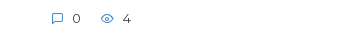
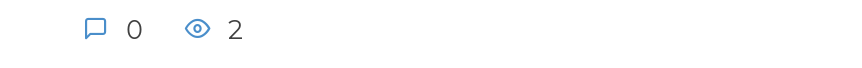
- 4
+ 2
